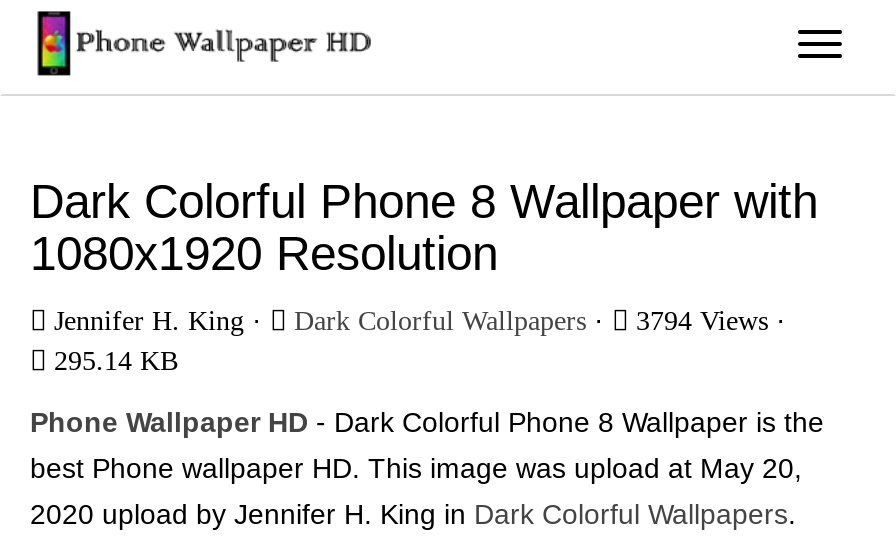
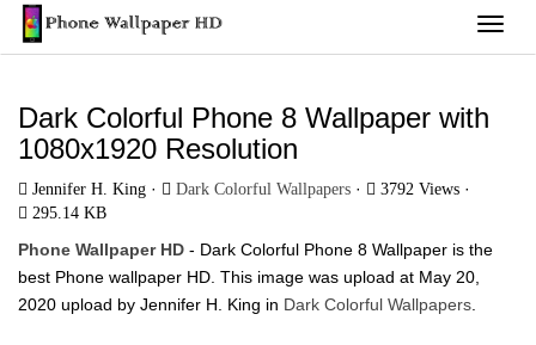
- Dark Colorful Wallpapers · 3794 Views ·
+ Dark Colorful Wallpapers · 3792 Views ·
